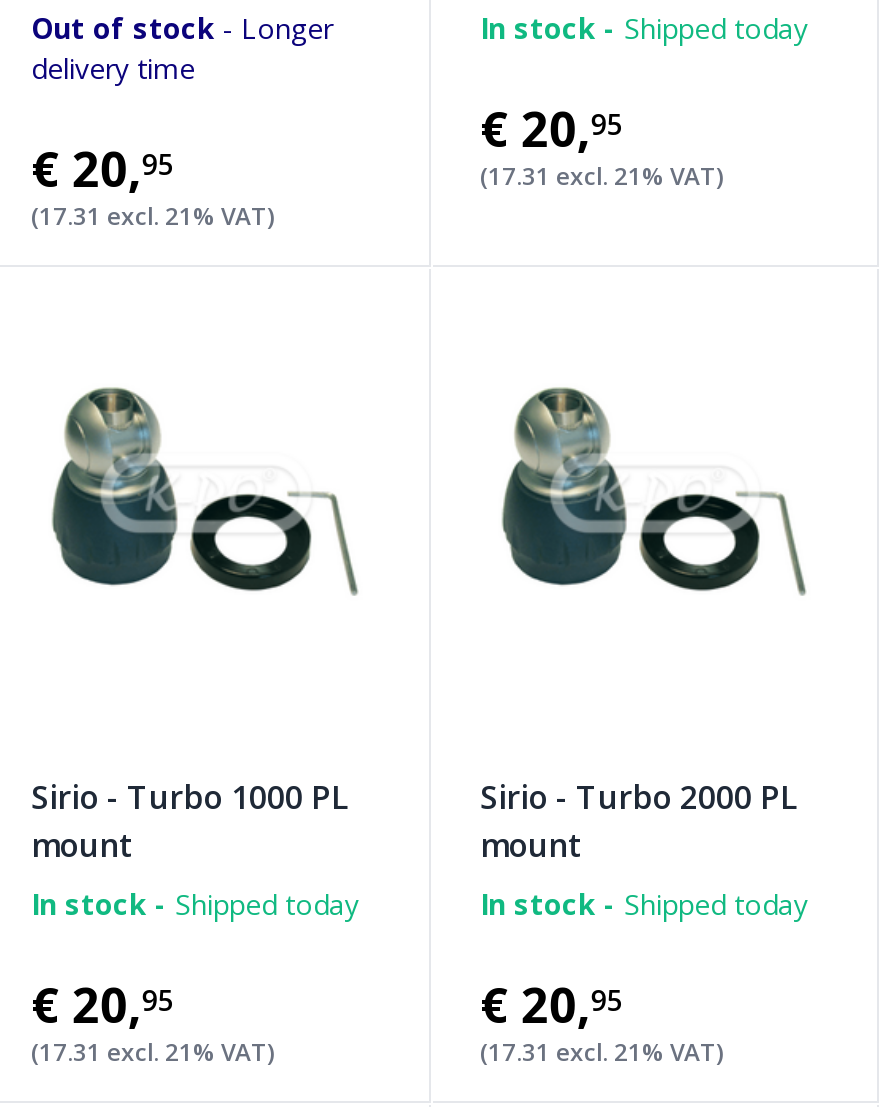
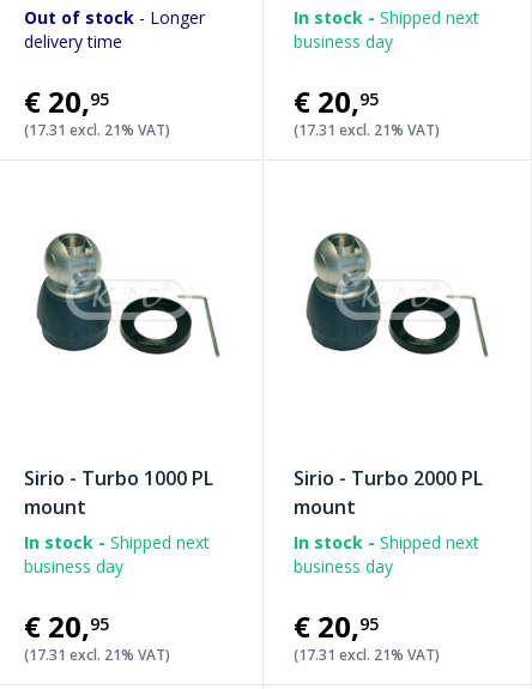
- In stock - Shipped today
+ In stock - Shipped next
+ business day

- In stock - Shipped today
+ In stock - Shipped next
+ business day

- In stock - Shipped today
+ In stock - Shipped next
+ business day
